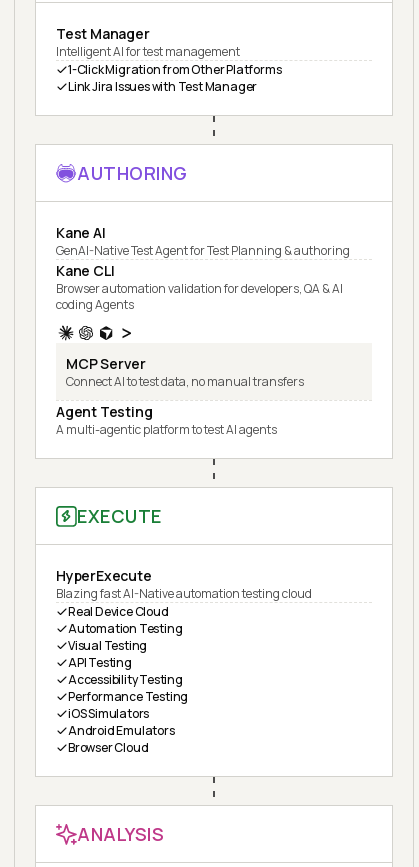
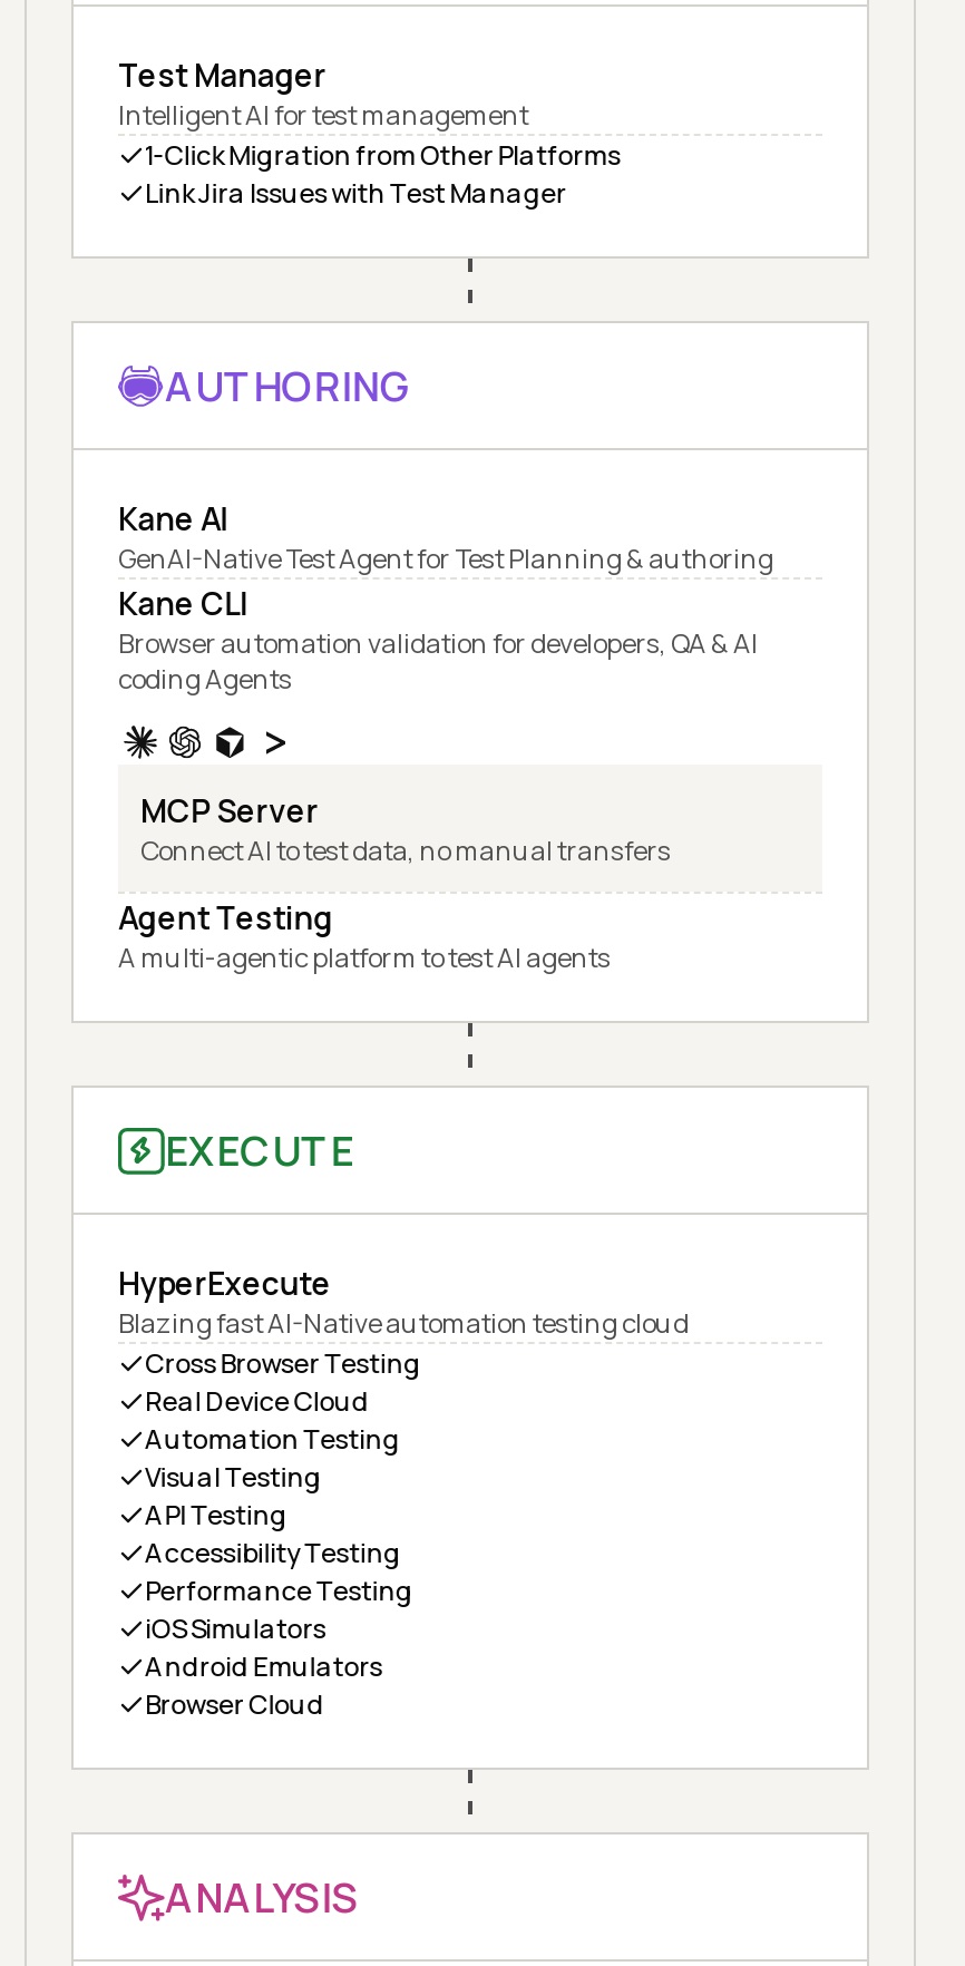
+ Cross Browser Testing
